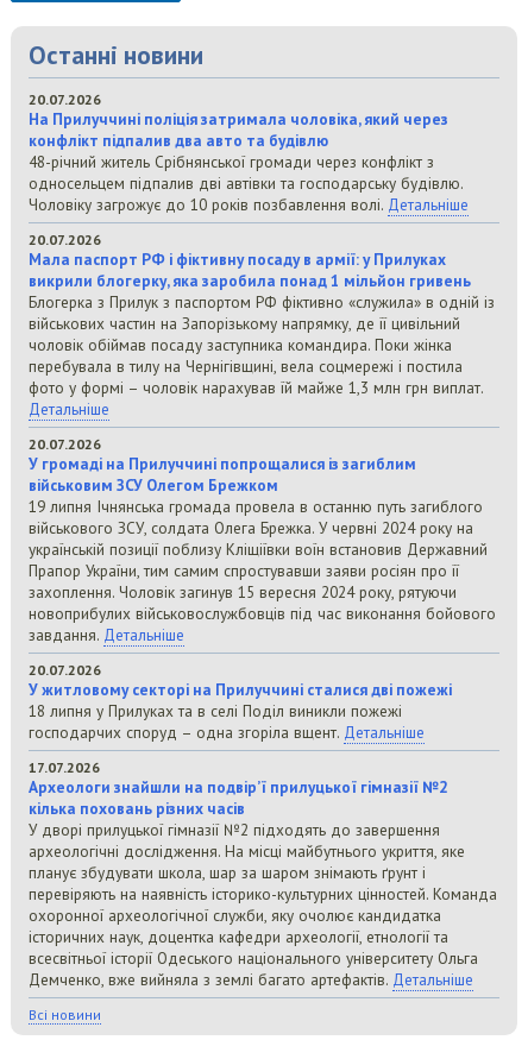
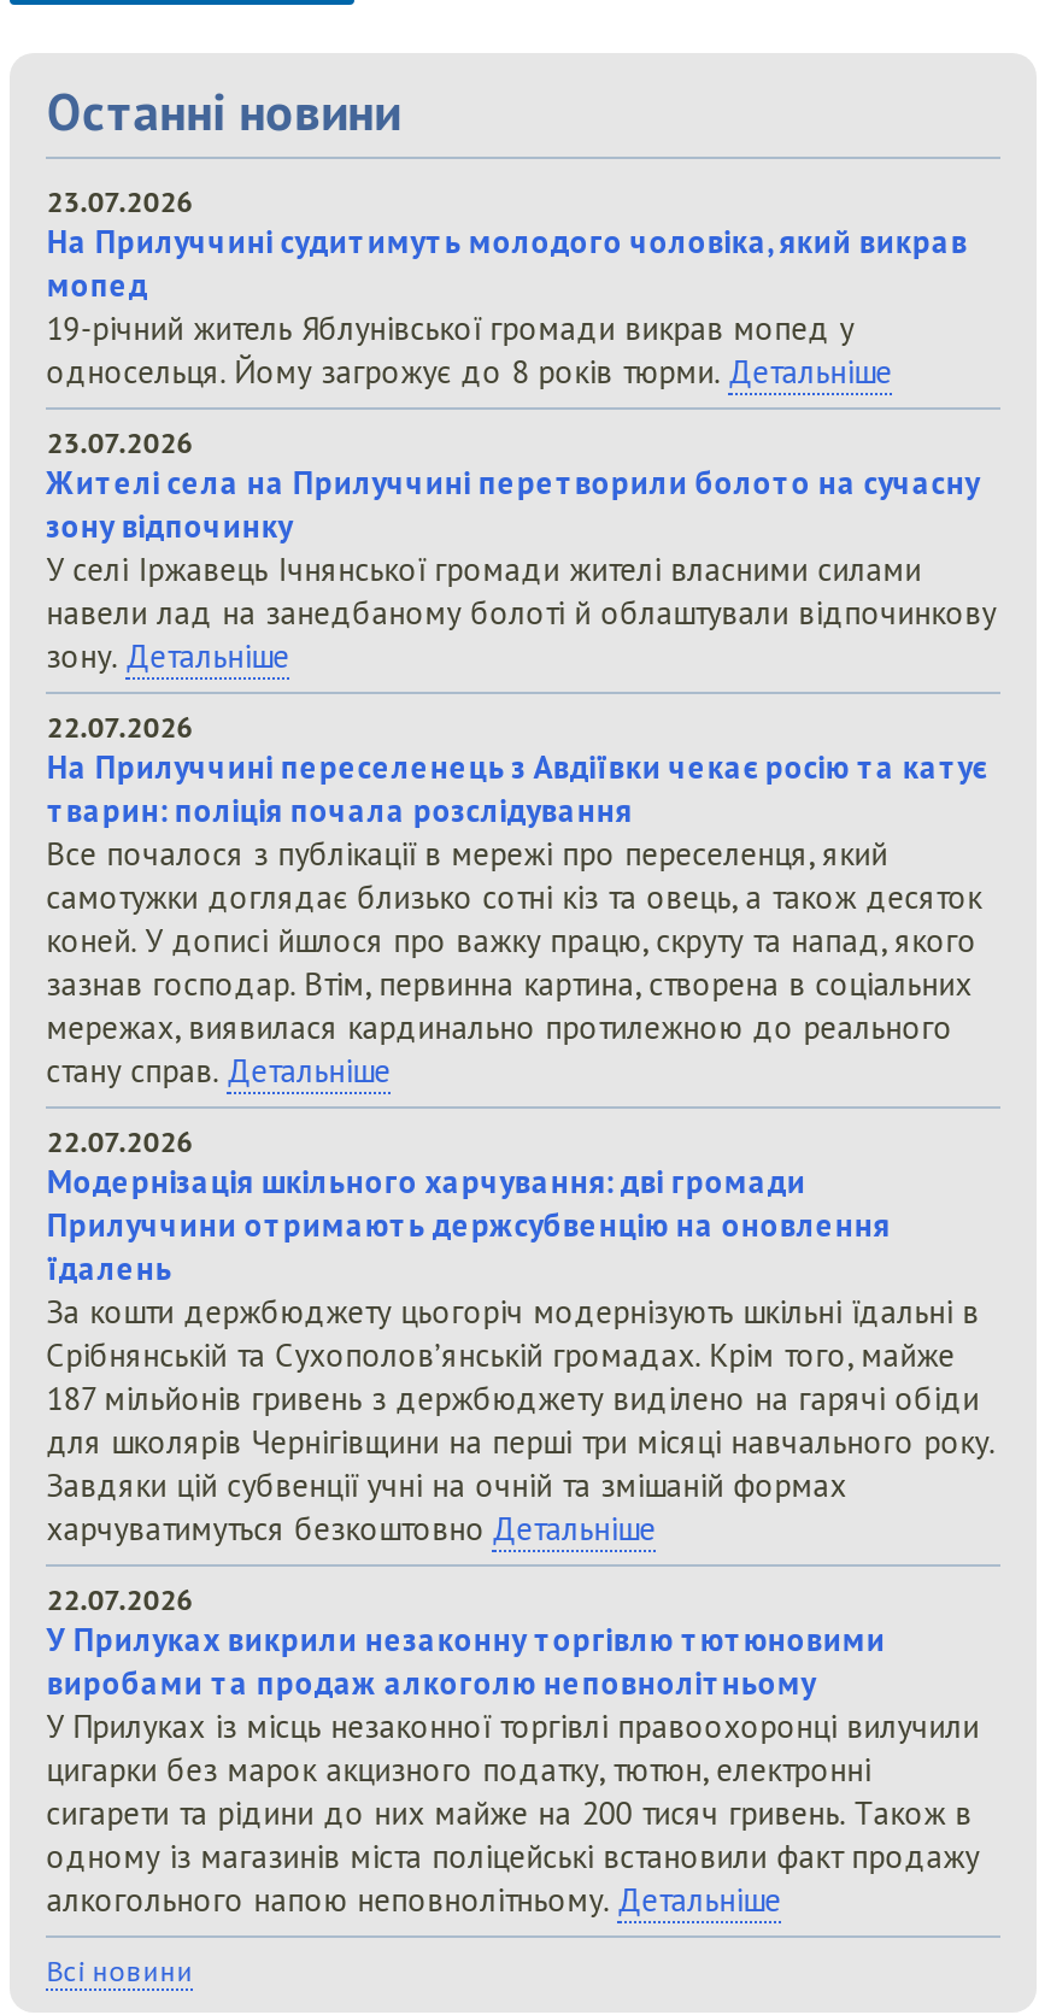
- 20.07.2026
- На Прилуччині поліція затримала чоловіка, який через
- конфлікт підпалив два авто та будівлю
- 48-річний житель Срібнянської громади через конфлікт з
- односельцем підпалив дві автівки та господарську будівлю.
- Чоловіку загрожує до 10 років позбавлення волі. Детальніше
+ 23.07.2026
+ На Прилуччині судитимуть молодого чоловіка, який викрав
+ мопед
+ 19-річний житель Яблунівської громади викрав мопед у
+ односельця. Йому загрожує до 8 років тюрми. Детальніше

- 20.07.2026
- Мала паспорт РФ і фіктивну посаду в армії: у Прилуках
- викрили блогерку, яка заробила понад 1 мільйон гривень
- Блогерка з Прилук з паспортом РФ фіктивно «служила» в одній із
- військових частин на Запорізькому напрямку, де її цивільний
- чоловік обіймав посаду заступника командира. Поки жінка
- перебувала в тилу на Чернігівщині, вела соцмережі і постила
- фото у формі – чоловік нарахував їй майже 1,3 млн грн виплат.
- Детальніше
+ 23.07.2026
+ Жителі села на Прилуччині перетворили болото на сучасну
+ зону відпочинку
+ У селі Іржавець Ічнянської громади жителі власними силами
+ навели лад на занедбаному болоті й облаштували відпочинкову
+ зону. Детальніше

- 20.07.2026
- У громаді на Прилуччині попрощалися із загиблим
- військовим ЗСУ Олегом Брежком
- 19 липня Ічнянська громада провела в останню путь загиблого
- військового ЗСУ, солдата Олега Брежка. У червні 2024 року на
- українській позиції поблизу Кліщіївки воїн встановив Державний
- Прапор України, тим самим спростувавши заяви росіян про її
- захоплення. Чоловік загинув 15 вересня 2024 року, рятуючи
- новоприбулих військовослужбовців під час виконання бойового
- завдання. Детальніше
+ 22.07.2026
+ На Прилуччині переселенець з Авдіївки чекає росію та катує
+ тварин: поліція почала розслідування
+ Все почалося з публікації в мережі про переселенця, який
+ самотужки доглядає близько сотні кіз та овець, а також десяток
+ коней. У дописі йшлося про важку працю, скруту та напад, якого
+ зазнав господар. Втім, первинна картина, створена в соціальних
+ мережах, виявилася кардинально протилежною до реального
+ стану справ. Детальніше

- 20.07.2026
- У житловому секторі на Прилуччині сталися дві пожежі
- 18 липня у Прилуках та в селі Поділ виникли пожежі
- господарчих споруд – одна згоріла вщент. Детальніше
+ 22.07.2026
+ Модернізація шкільного харчування: дві громади
+ Прилуччини отримають держсубвенцію на оновлення
+ їдалень
+ За кошти держбюджету цьогоріч модернізують шкільні їдальні в
+ Срібнянській та Сухополов’янській громадах. Крім того, майже
+ 187 мільйонів гривень з держбюджету виділено на гарячі обіди
+ для школярів Чернігівщини на перші три місяці навчального року.
+ Завдяки цій субвенції учні на очній та змішаній формах
+ харчуватимуться безкоштовно Детальніше

- 17.07.2026
- Археологи знайшли на подвір’ї прилуцької гімназії №2
- кілька поховань різних часів
- У дворі прилуцької гімназії №2 підходять до завершення
- археологічні дослідження. На місці майбутнього укриття, яке
- планує збудувати школа, шар за шаром знімають ґрунт і
- перевіряють на наявність історико-культурних цінностей. Команда
- охоронної археологічної служби, яку очолює кандидатка
- історичних наук, доцентка кафедри археології, етнології та
- всесвітньої історії Одеського національного університету Ольга
- Демченко, вже вийняла з землі багато артефактів. Детальніше
+ 22.07.2026
+ У Прилуках викрили незаконну торгівлю тютюновими
+ виробами та продаж алкоголю неповнолітньому
+ У Прилуках із місць незаконної торгівлі правоохоронці вилучили
+ цигарки без марок акцизного податку, тютюн, електронні
+ сигарети та рідини до них майже на 200 тисяч гривень. Також в
+ одному із магазинів міста поліцейські встановили факт продажу
+ алкогольного напою неповнолітньому. Детальніше
